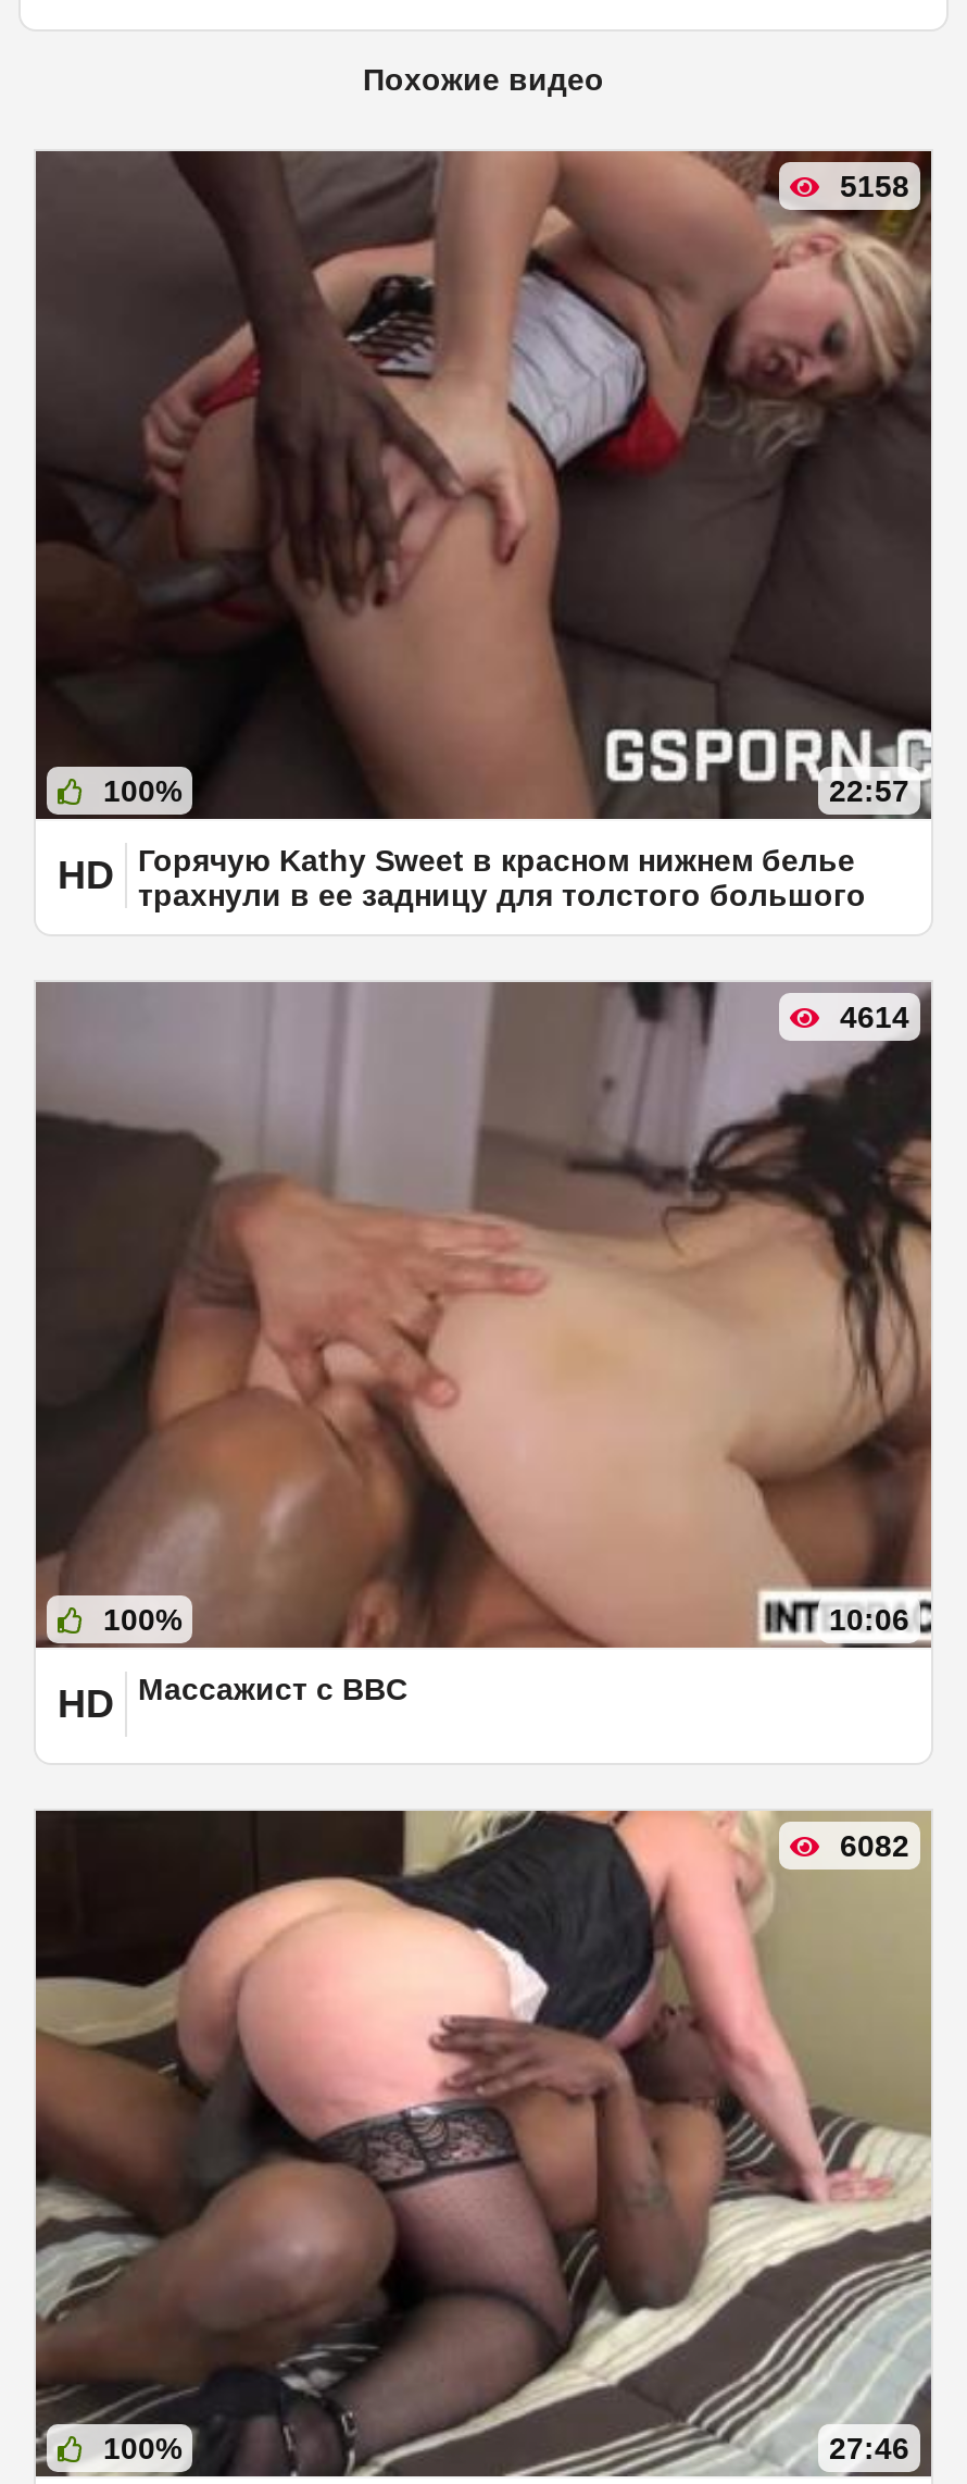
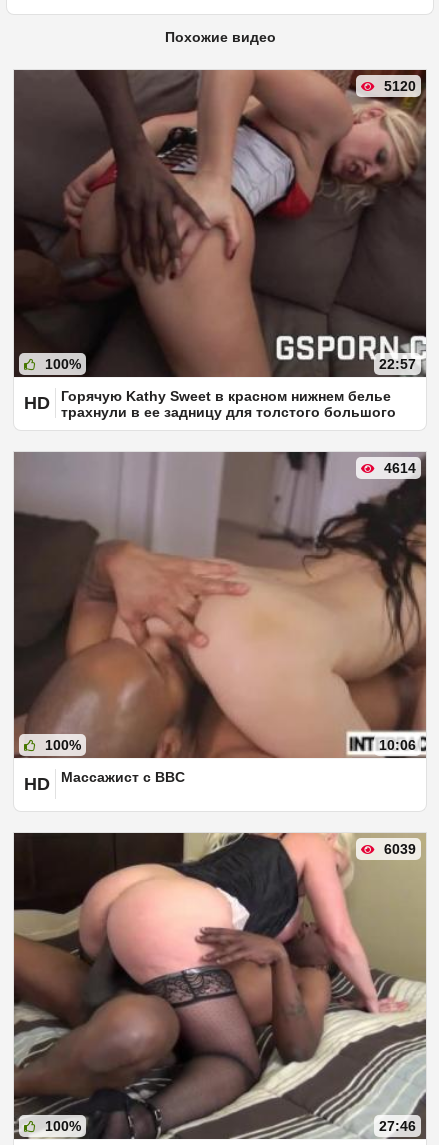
- 5158
+ 5120

- 6082
+ 6039
